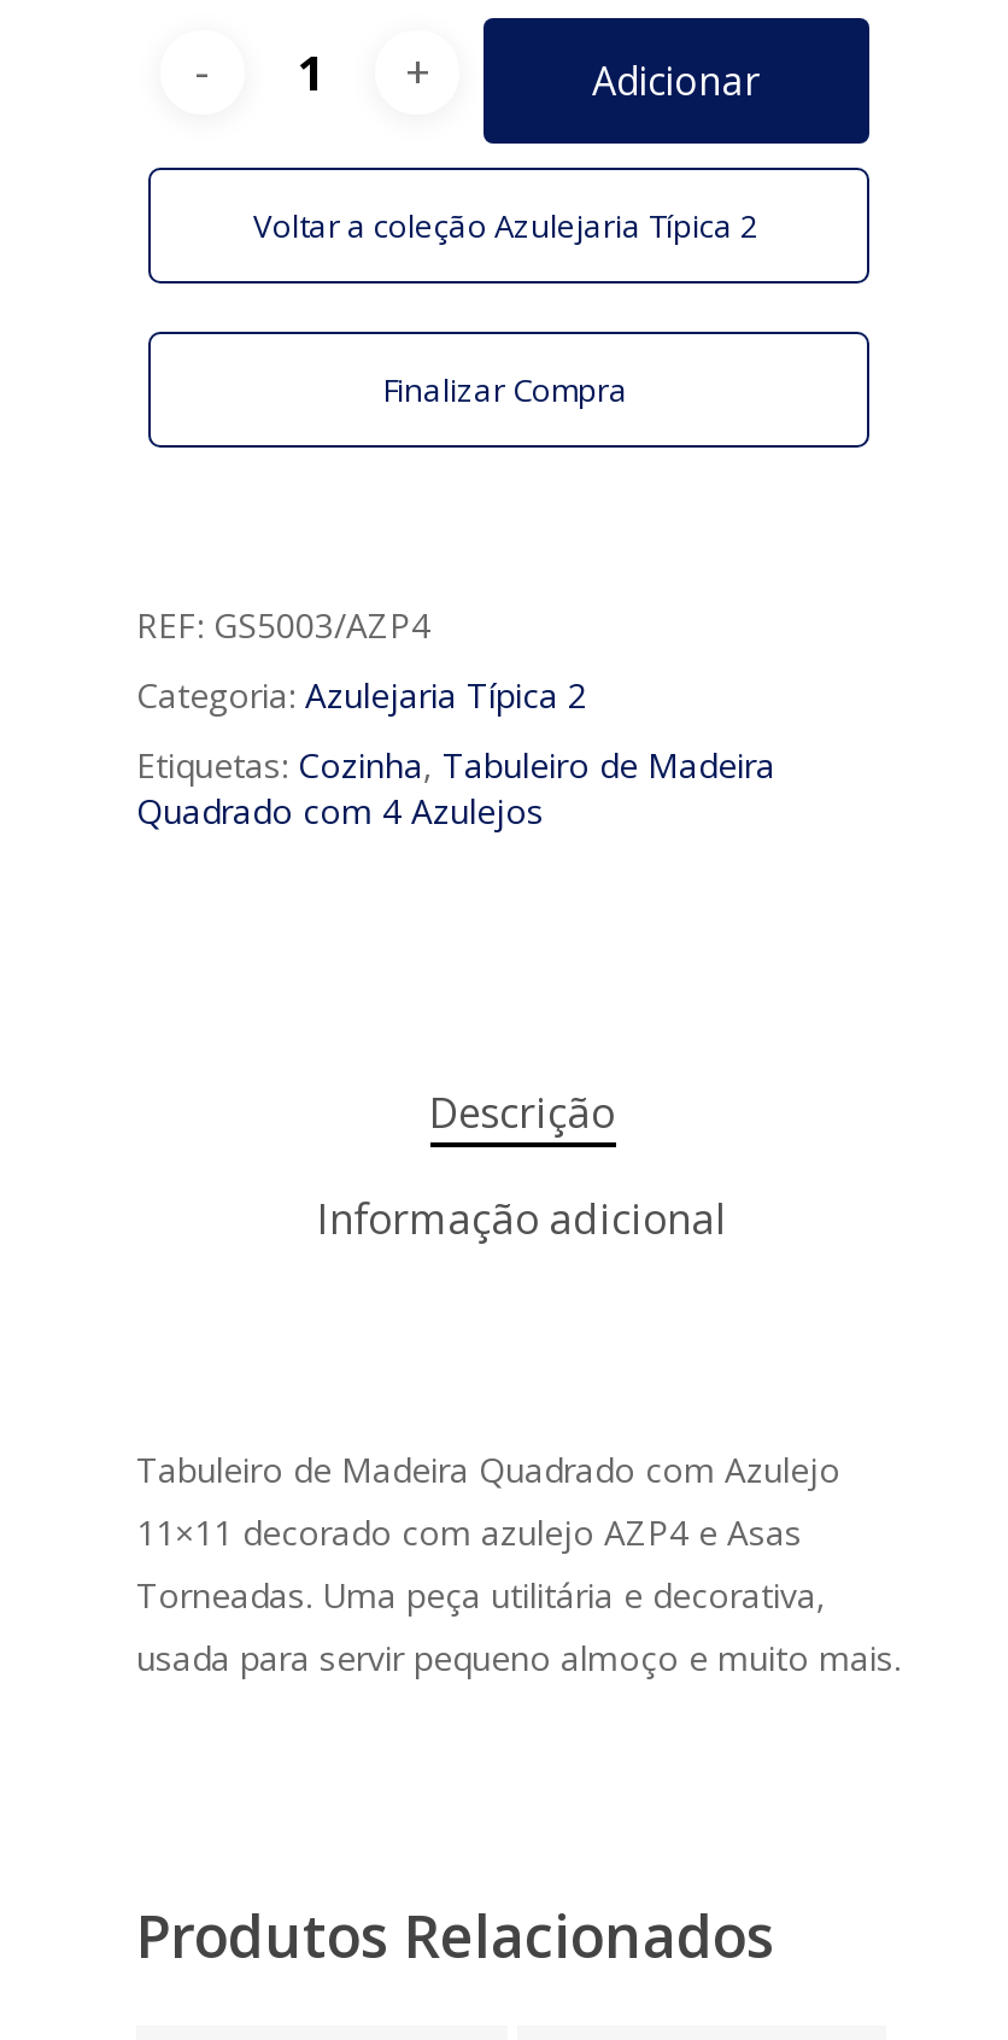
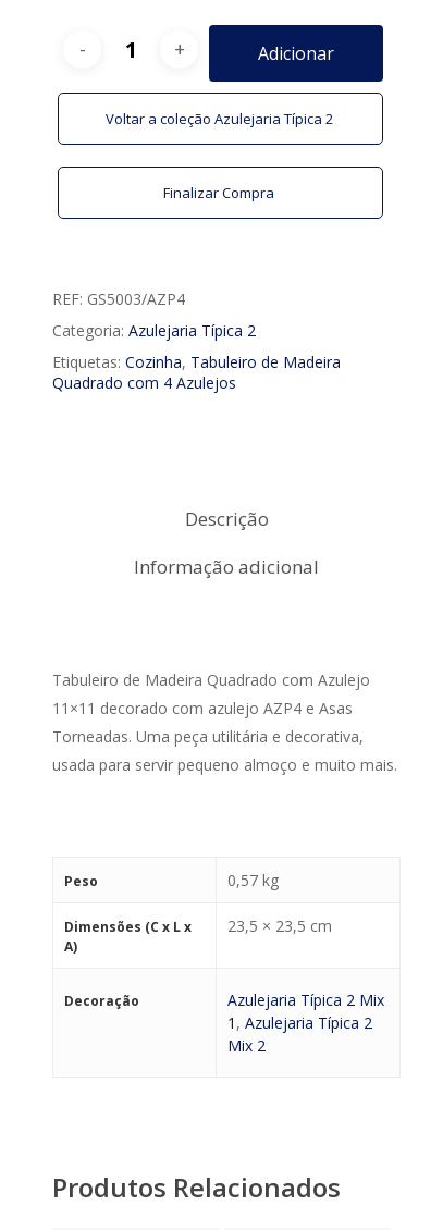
+ Peso
+ 0,57 kg
+ Dimensões (C x L x
+ A)

+ Decoração
+ Azulejaria Típica 2 Mix
+ 1, Azulejaria Típica 2
+ Mix 2

+ 23,5 × 23,5 cm
